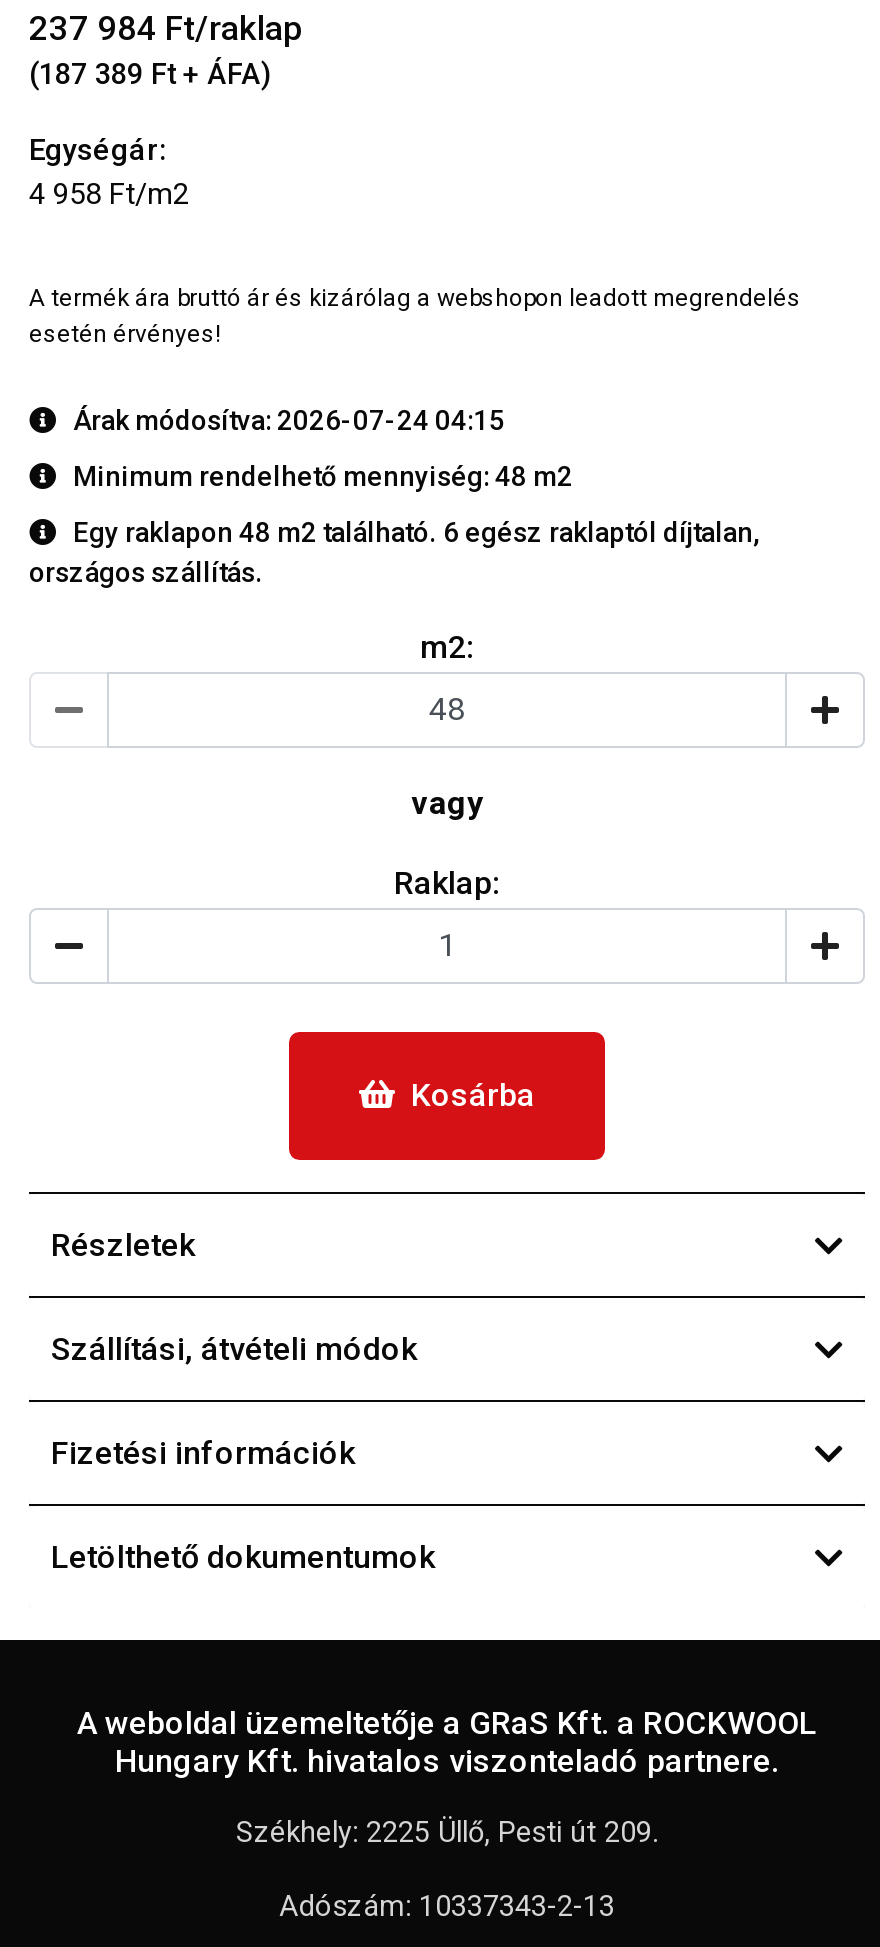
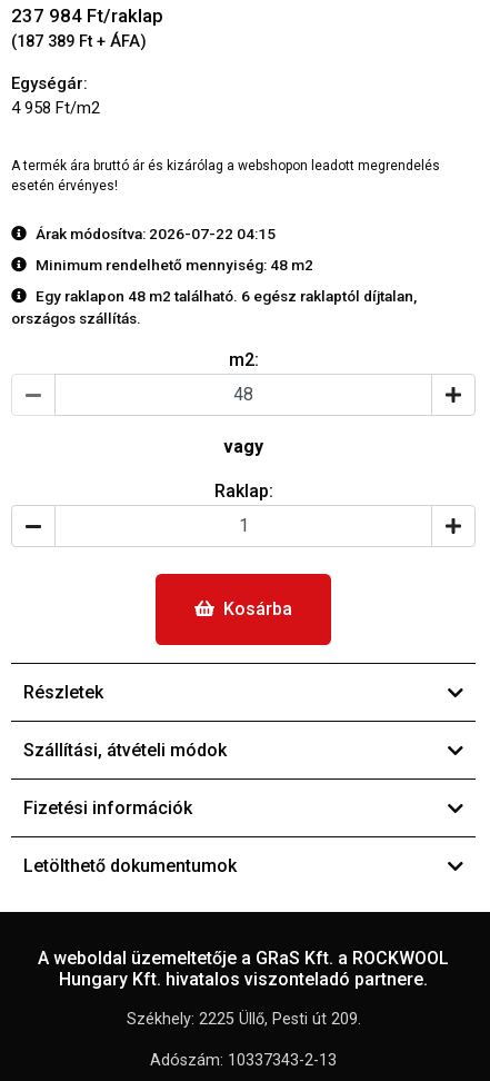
- Árak módosítva: 2026-07-24 04:15
+ Árak módosítva: 2026-07-22 04:15
